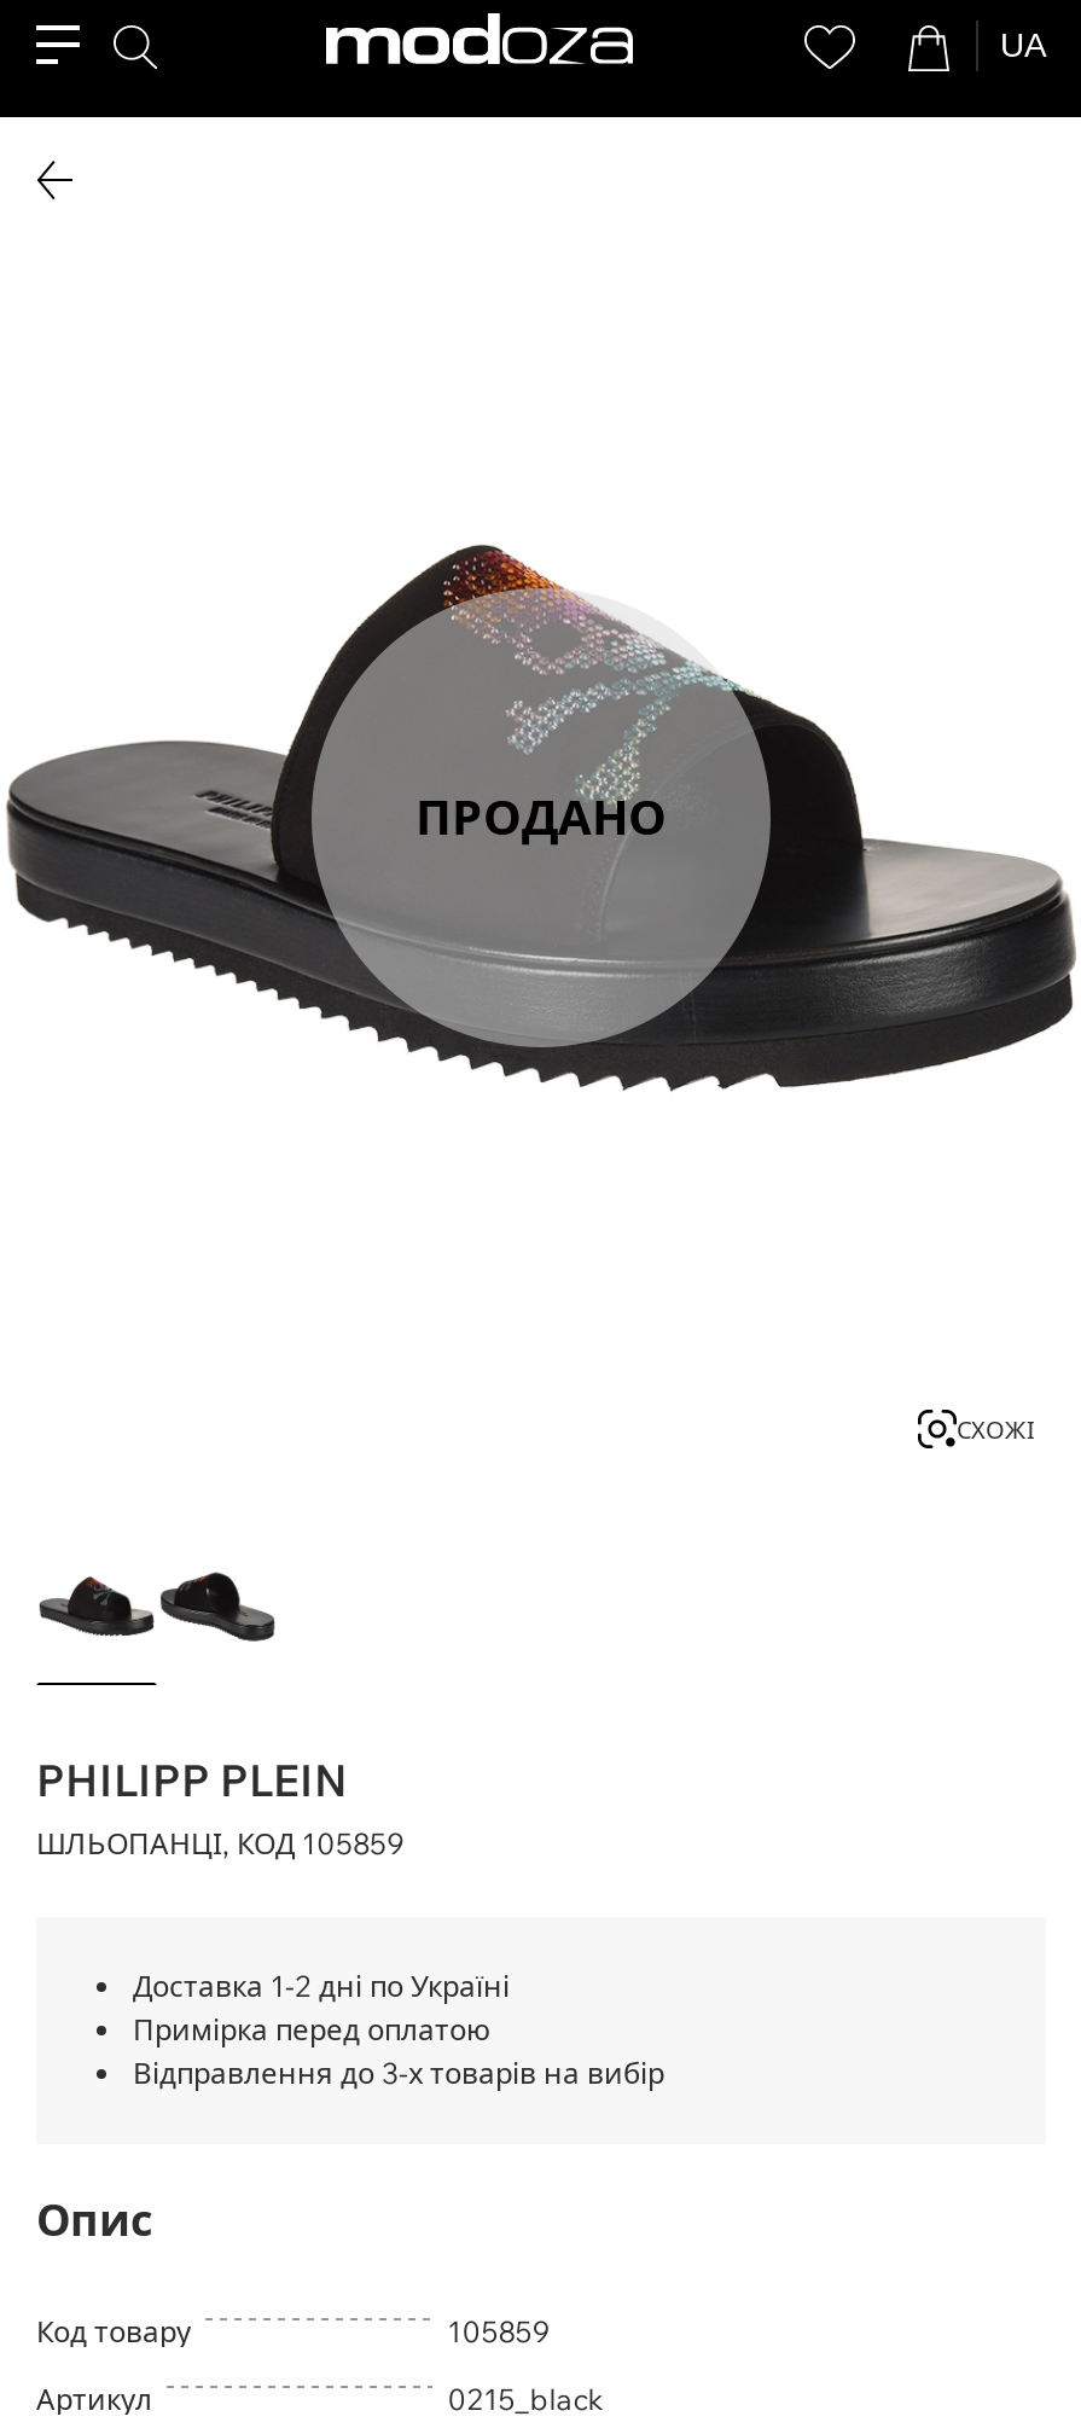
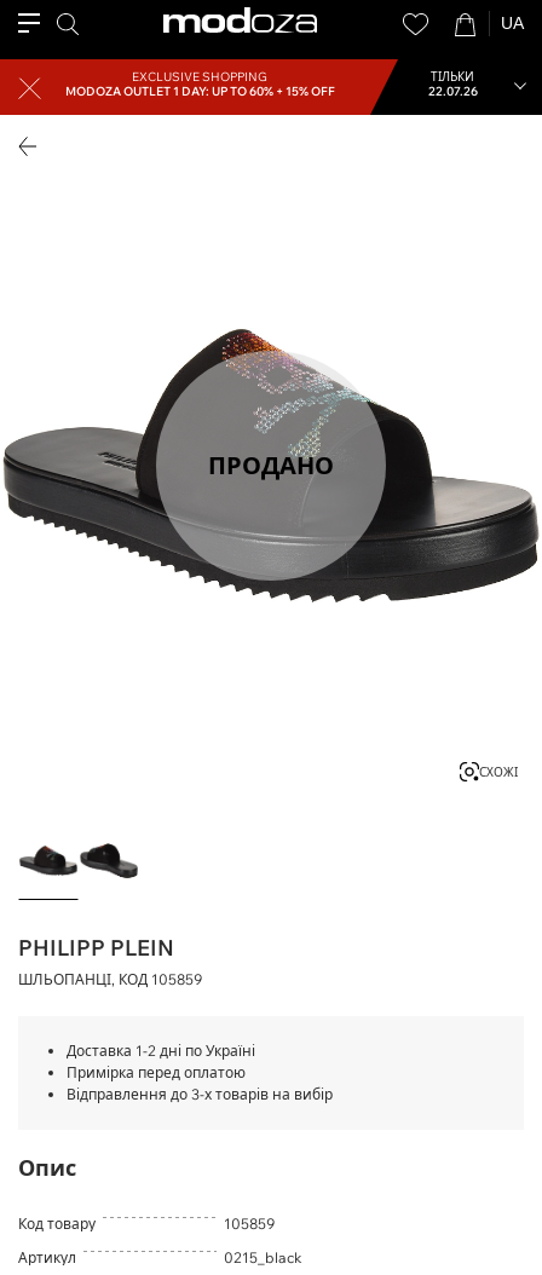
+ [image]
+ EXCLUSIVE SHOPPING
+ MODOZA OUTLET 1 DAY: UP TO 60% + 15% OFF

+ ТІЛЬКИ
+ 22.07.26
